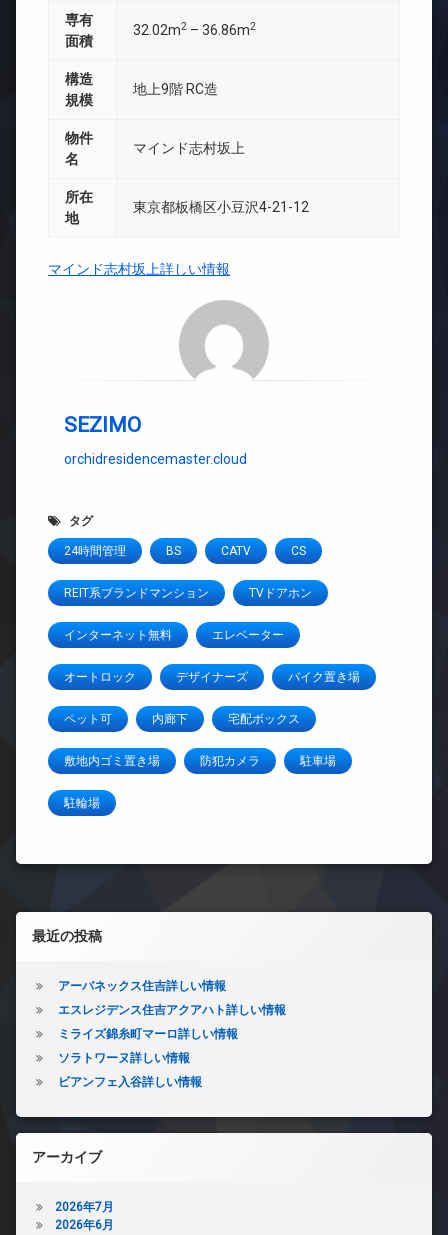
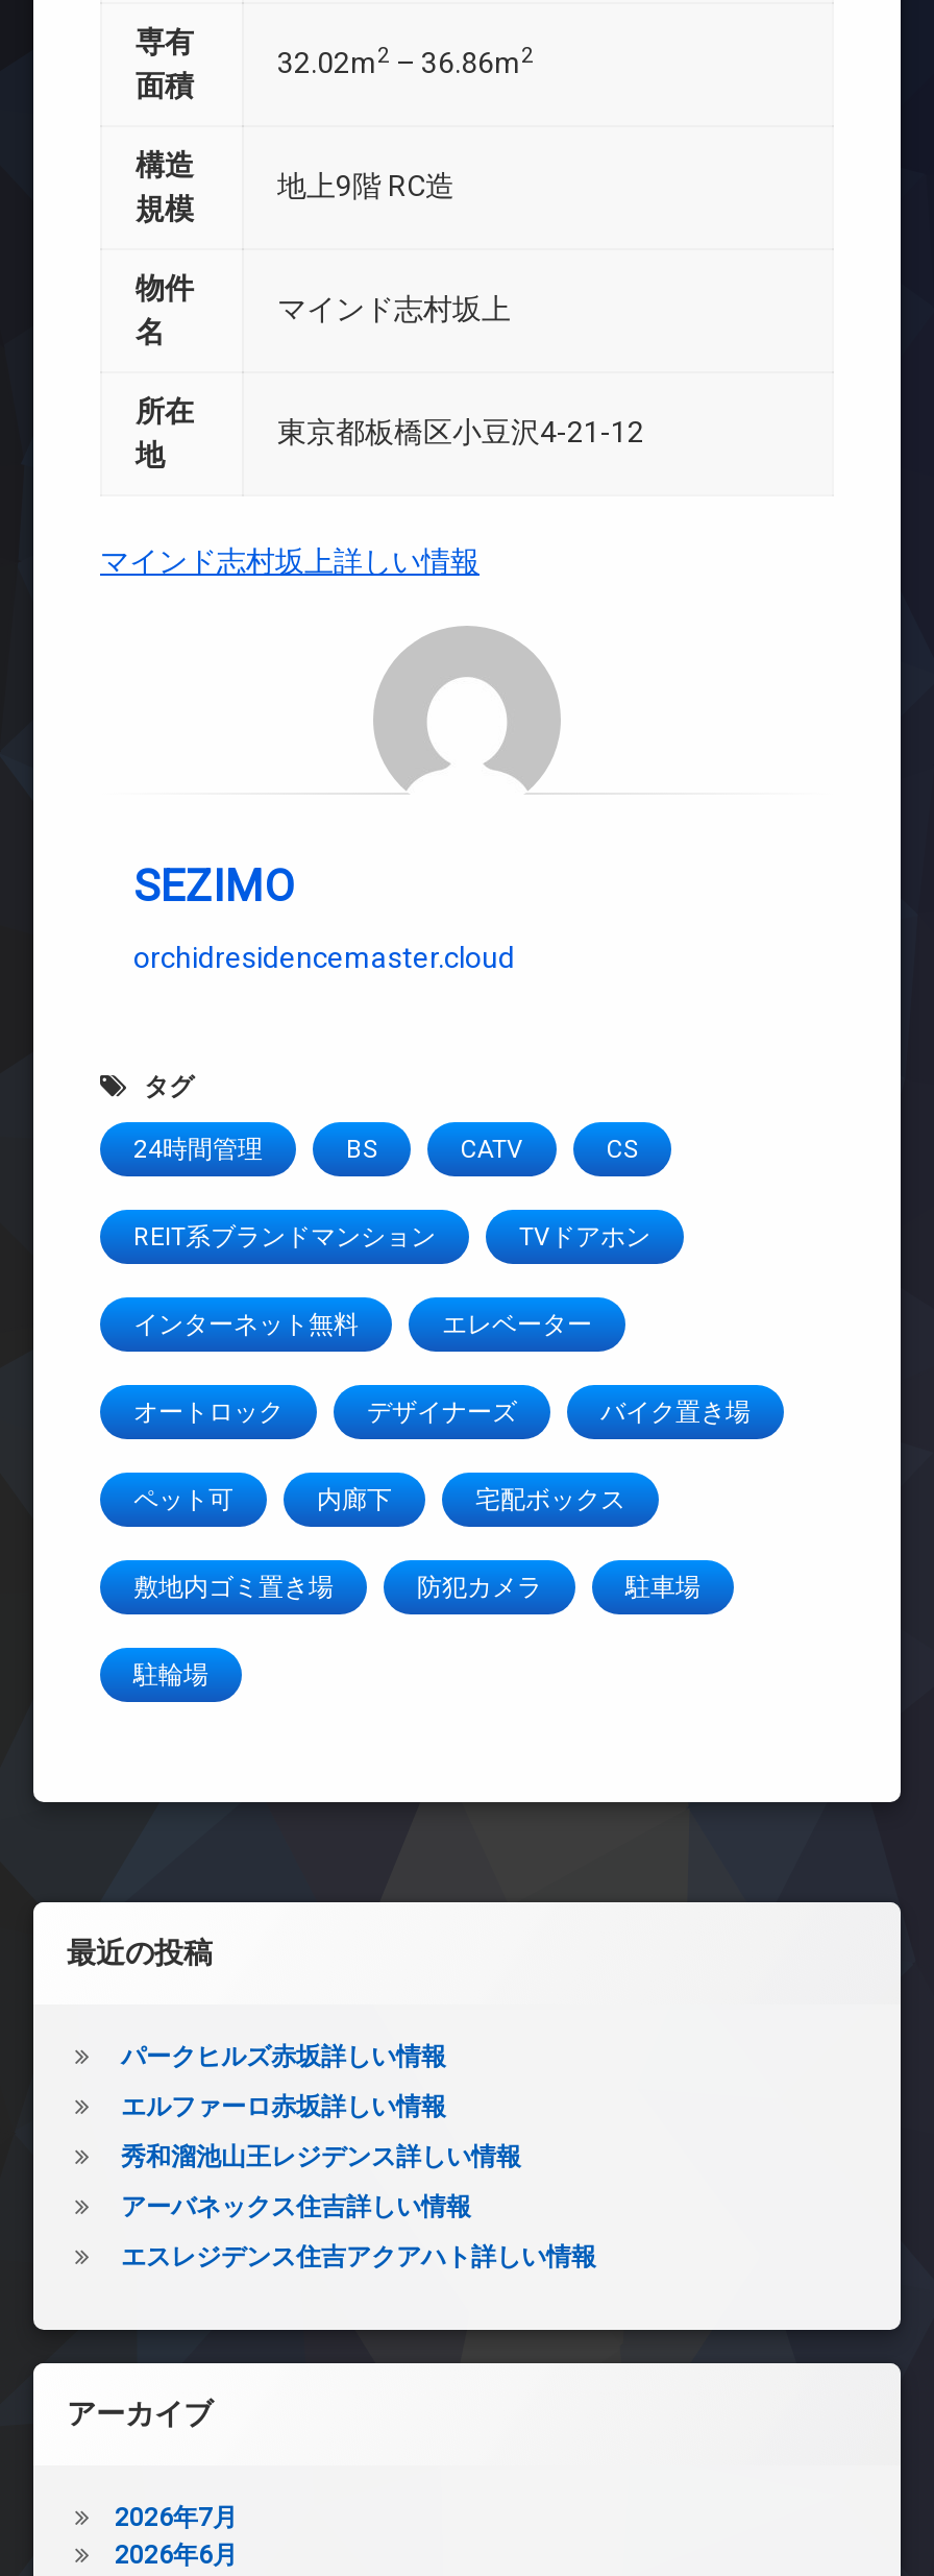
+ パークヒルズ赤坂詳しい情報
+ エルファーロ赤坂詳しい情報
+ 秀和溜池山王レジデンス詳しい情報

moved down: アーバネックス住吉詳しい情報 | エスレジデンス住吉アクアハト詳しい情報

- ミライズ錦糸町マーロ詳しい情報
- ソラトワーヌ詳しい情報
- ビアンフェ入谷詳しい情報
